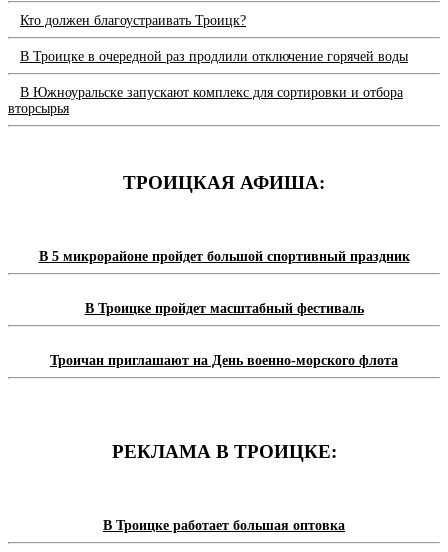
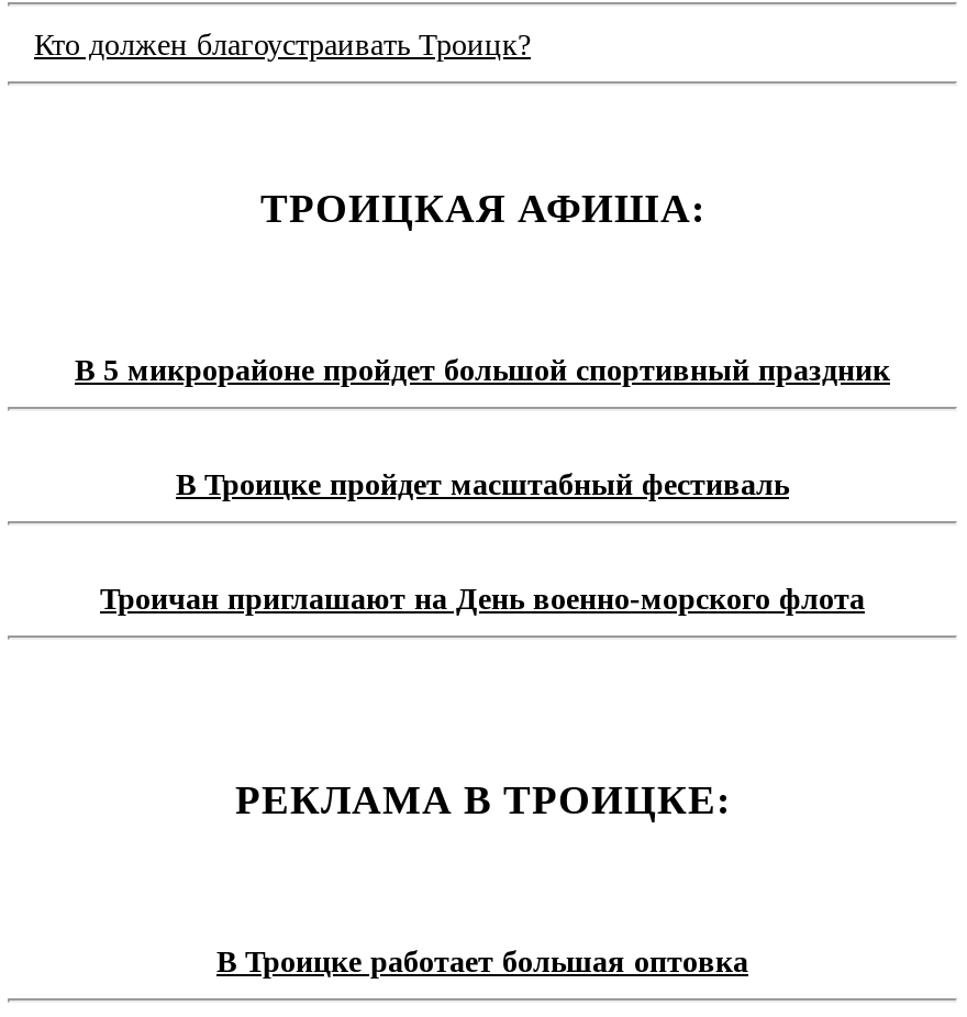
- В Троицке в очередной раз продлили отключение горячей воды
- В Южноуральске запускают комплекс для сортировки и отбора
- вторсырья
